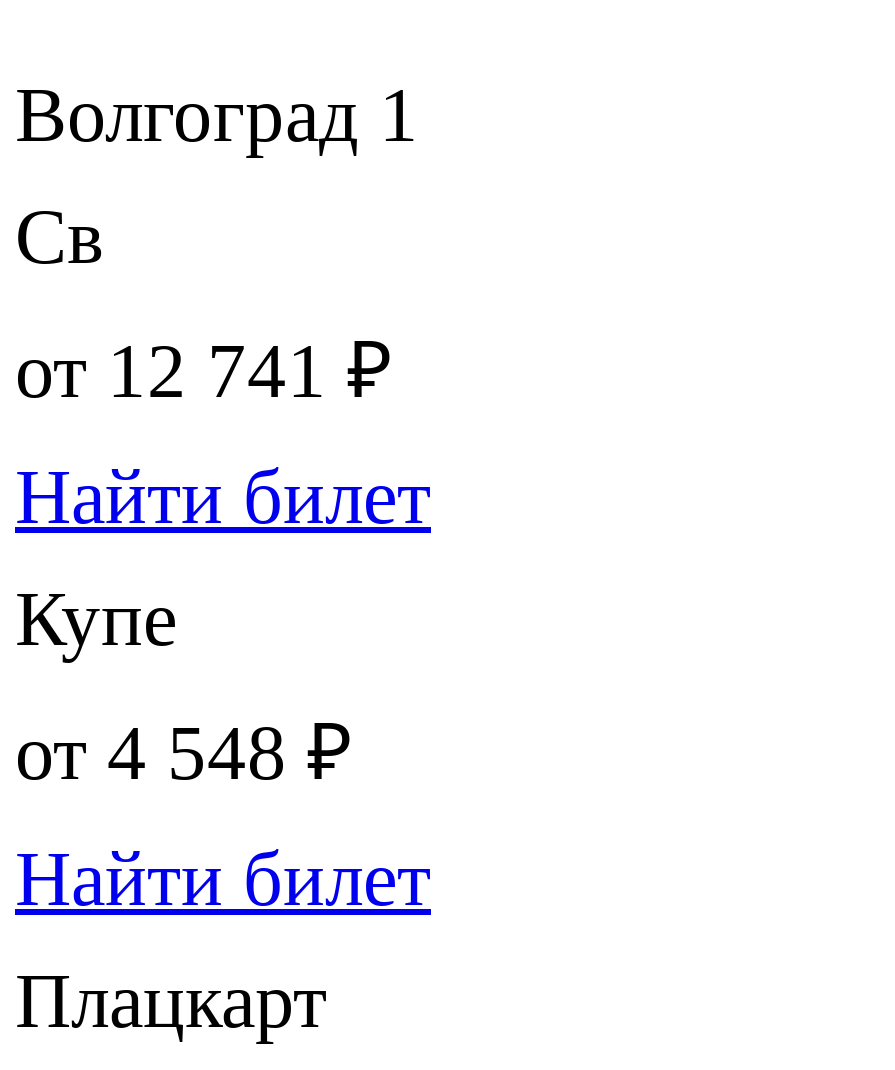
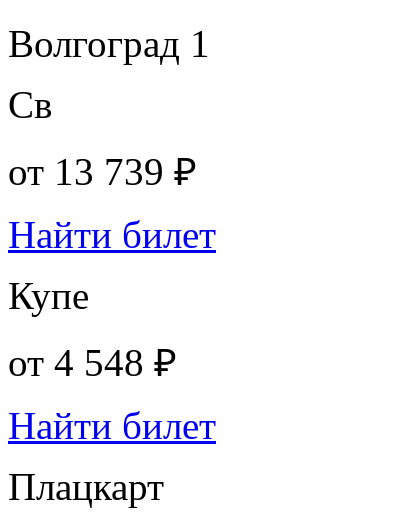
- от 12 741 ₽
+ от 13 739 ₽
